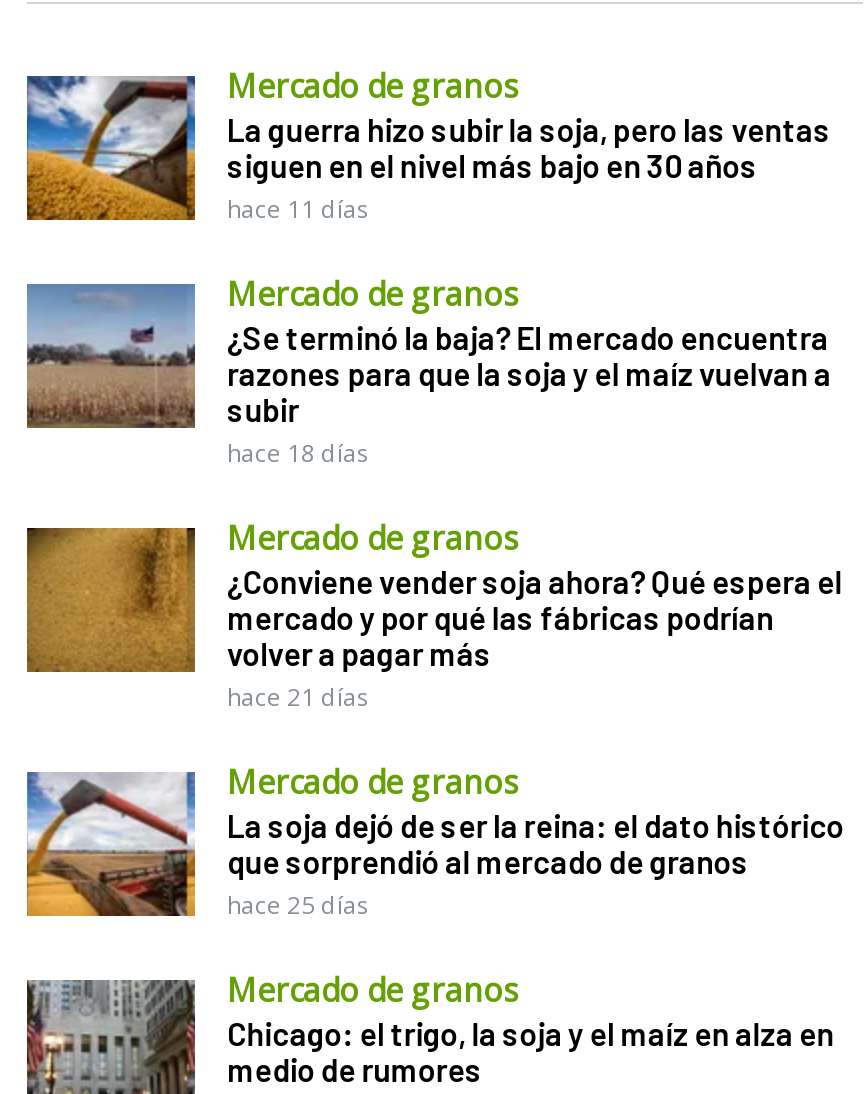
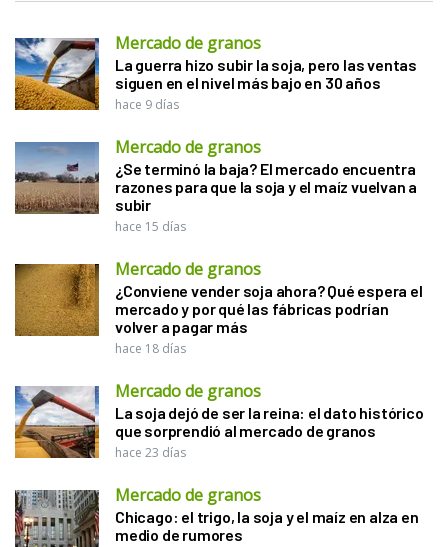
- hace 11 días
+ hace 9 días

- hace 18 días
+ hace 15 días

- hace 21 días
+ hace 18 días

- hace 25 días
+ hace 23 días
